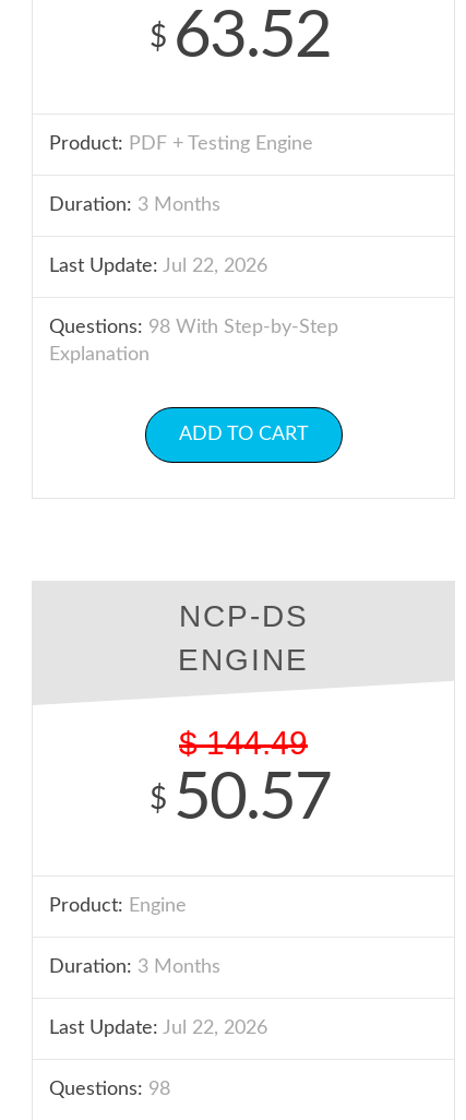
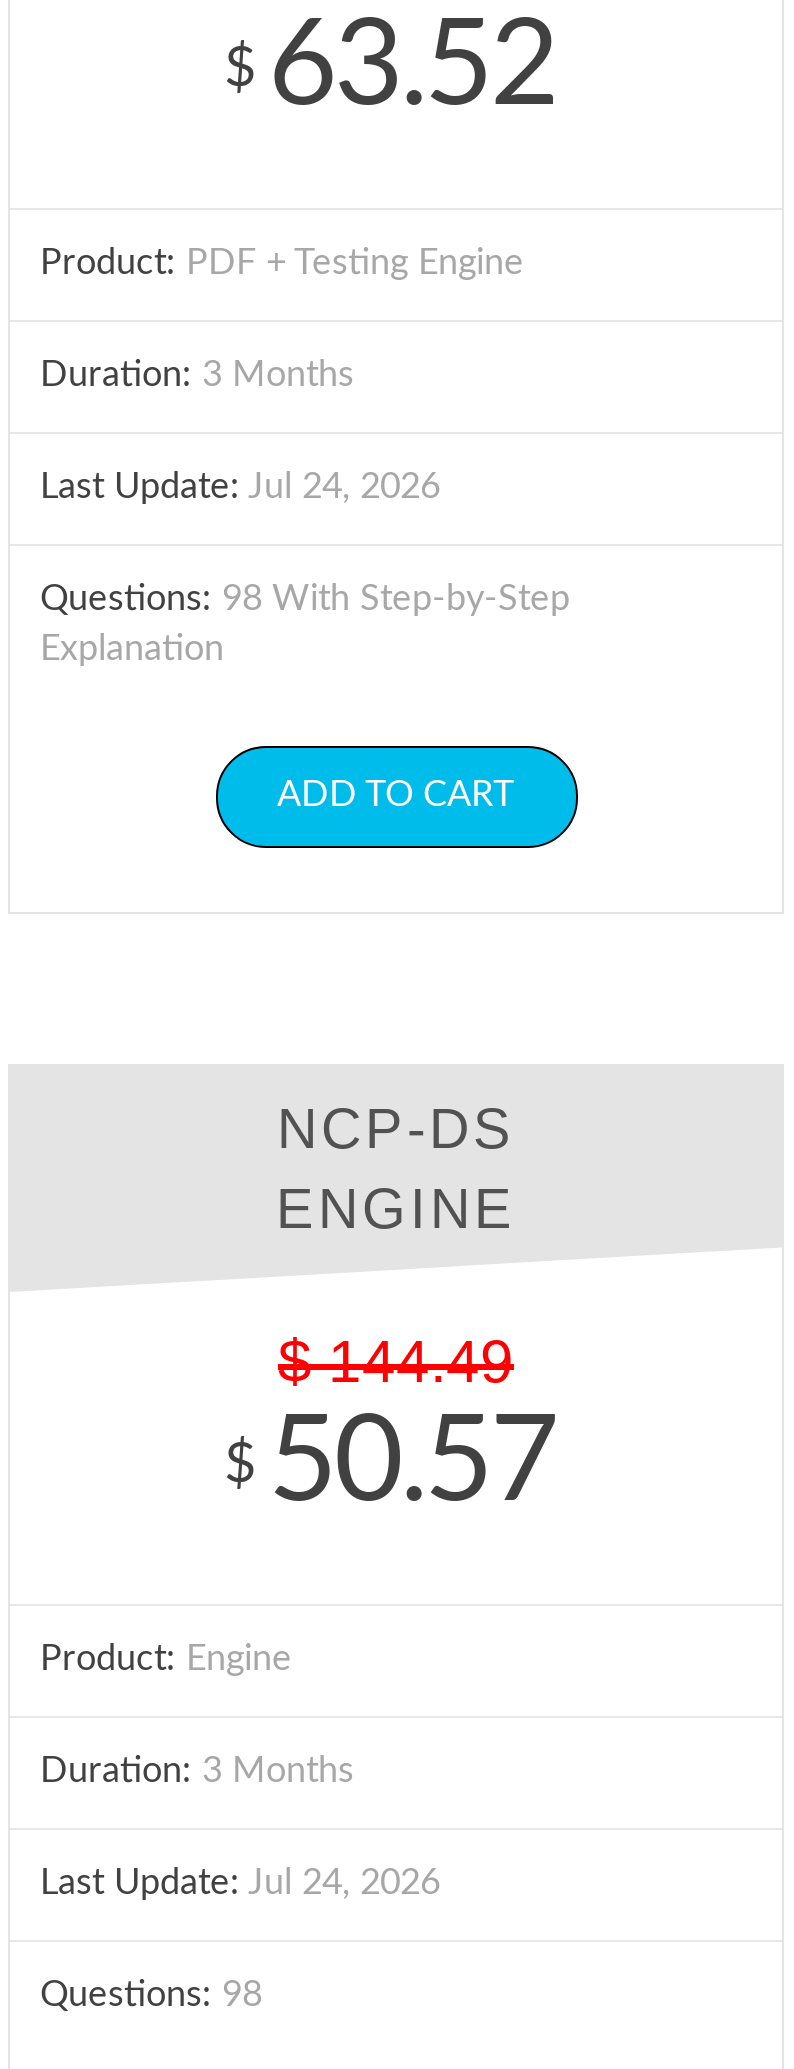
- Last Update: Jul 22, 2026
+ Last Update: Jul 24, 2026

- Last Update: Jul 22, 2026
+ Last Update: Jul 24, 2026
